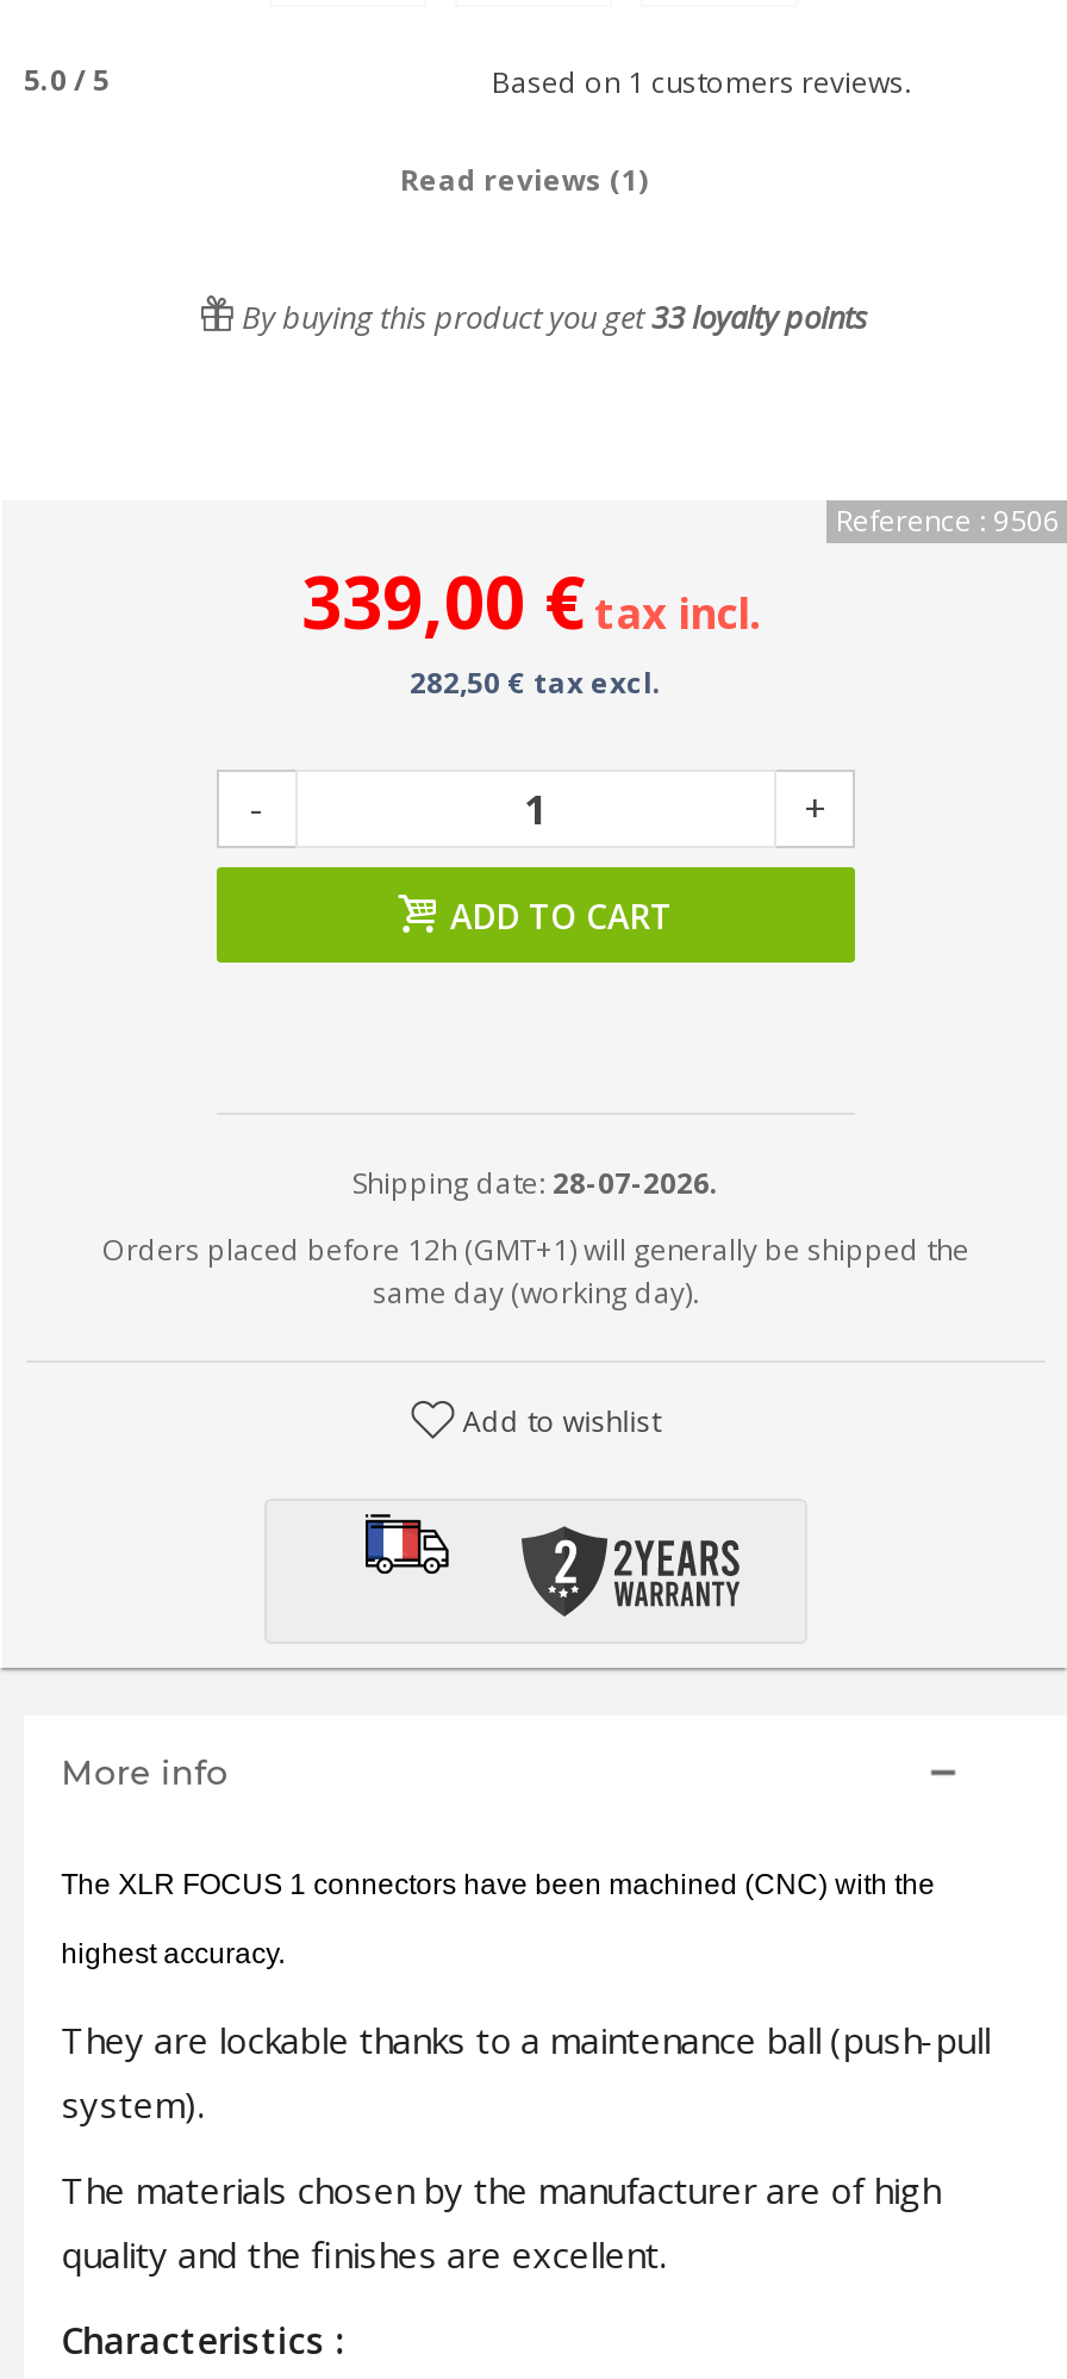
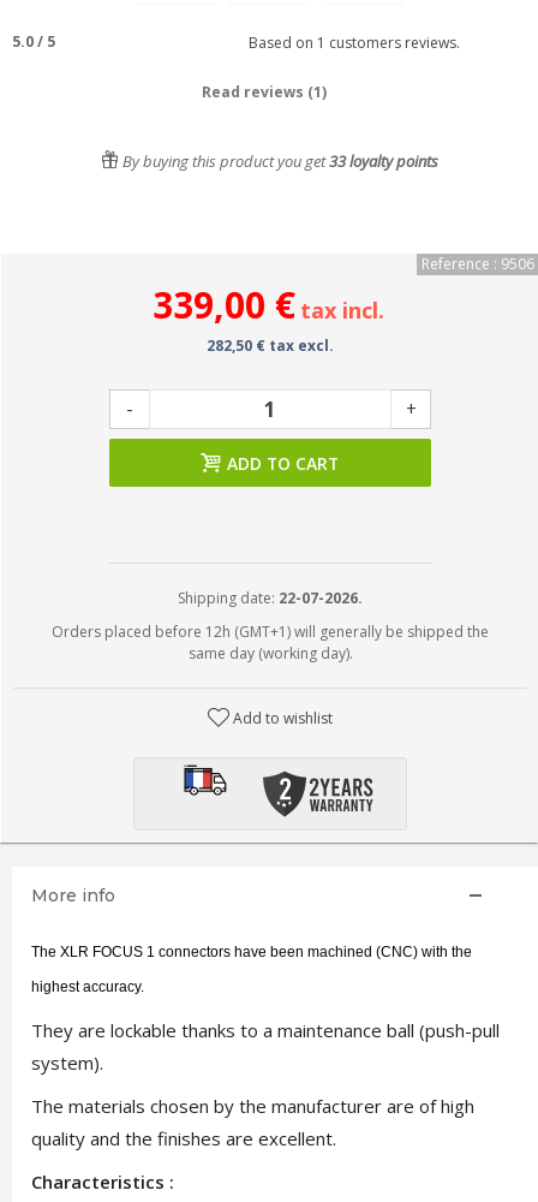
- Shipping date: 28-07-2026.
+ Shipping date: 22-07-2026.
